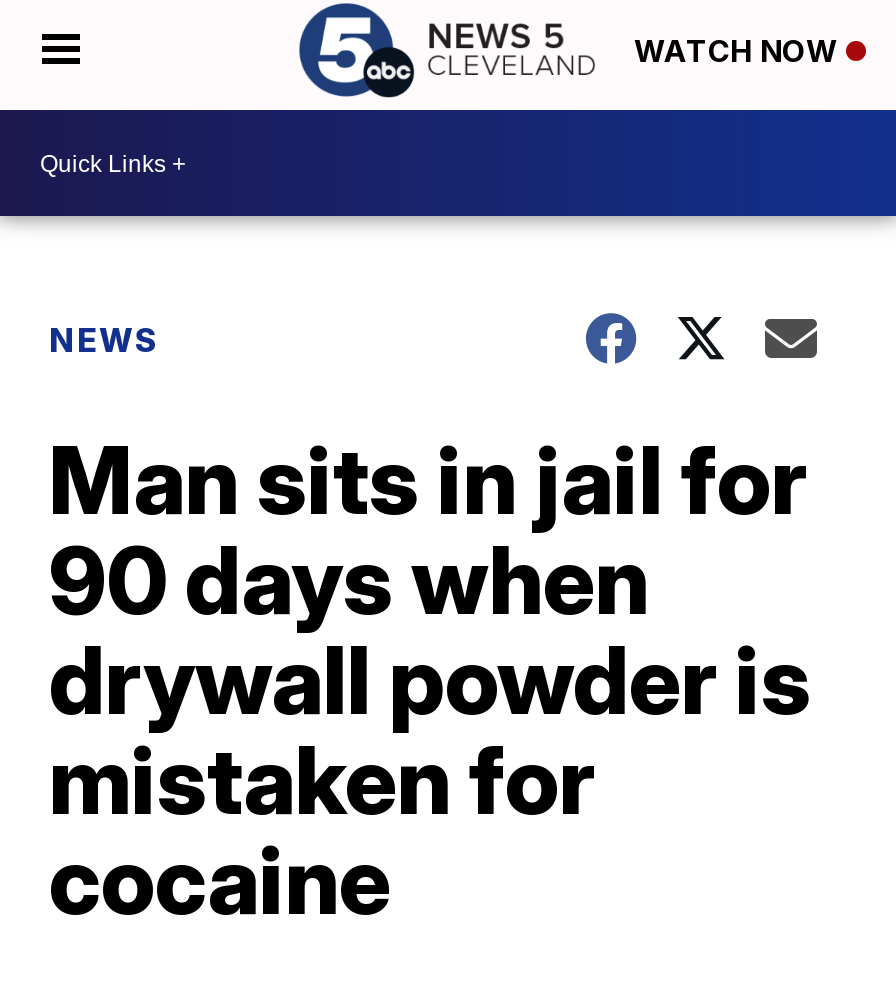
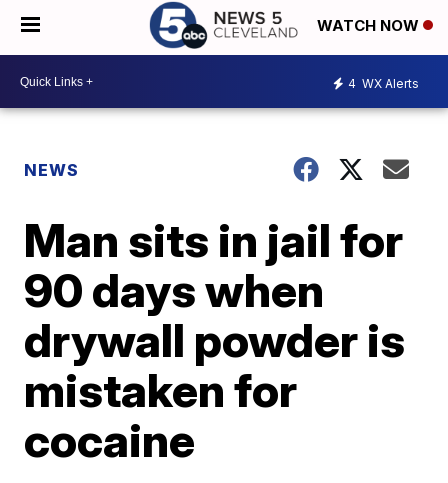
+ 4 WX Alerts
